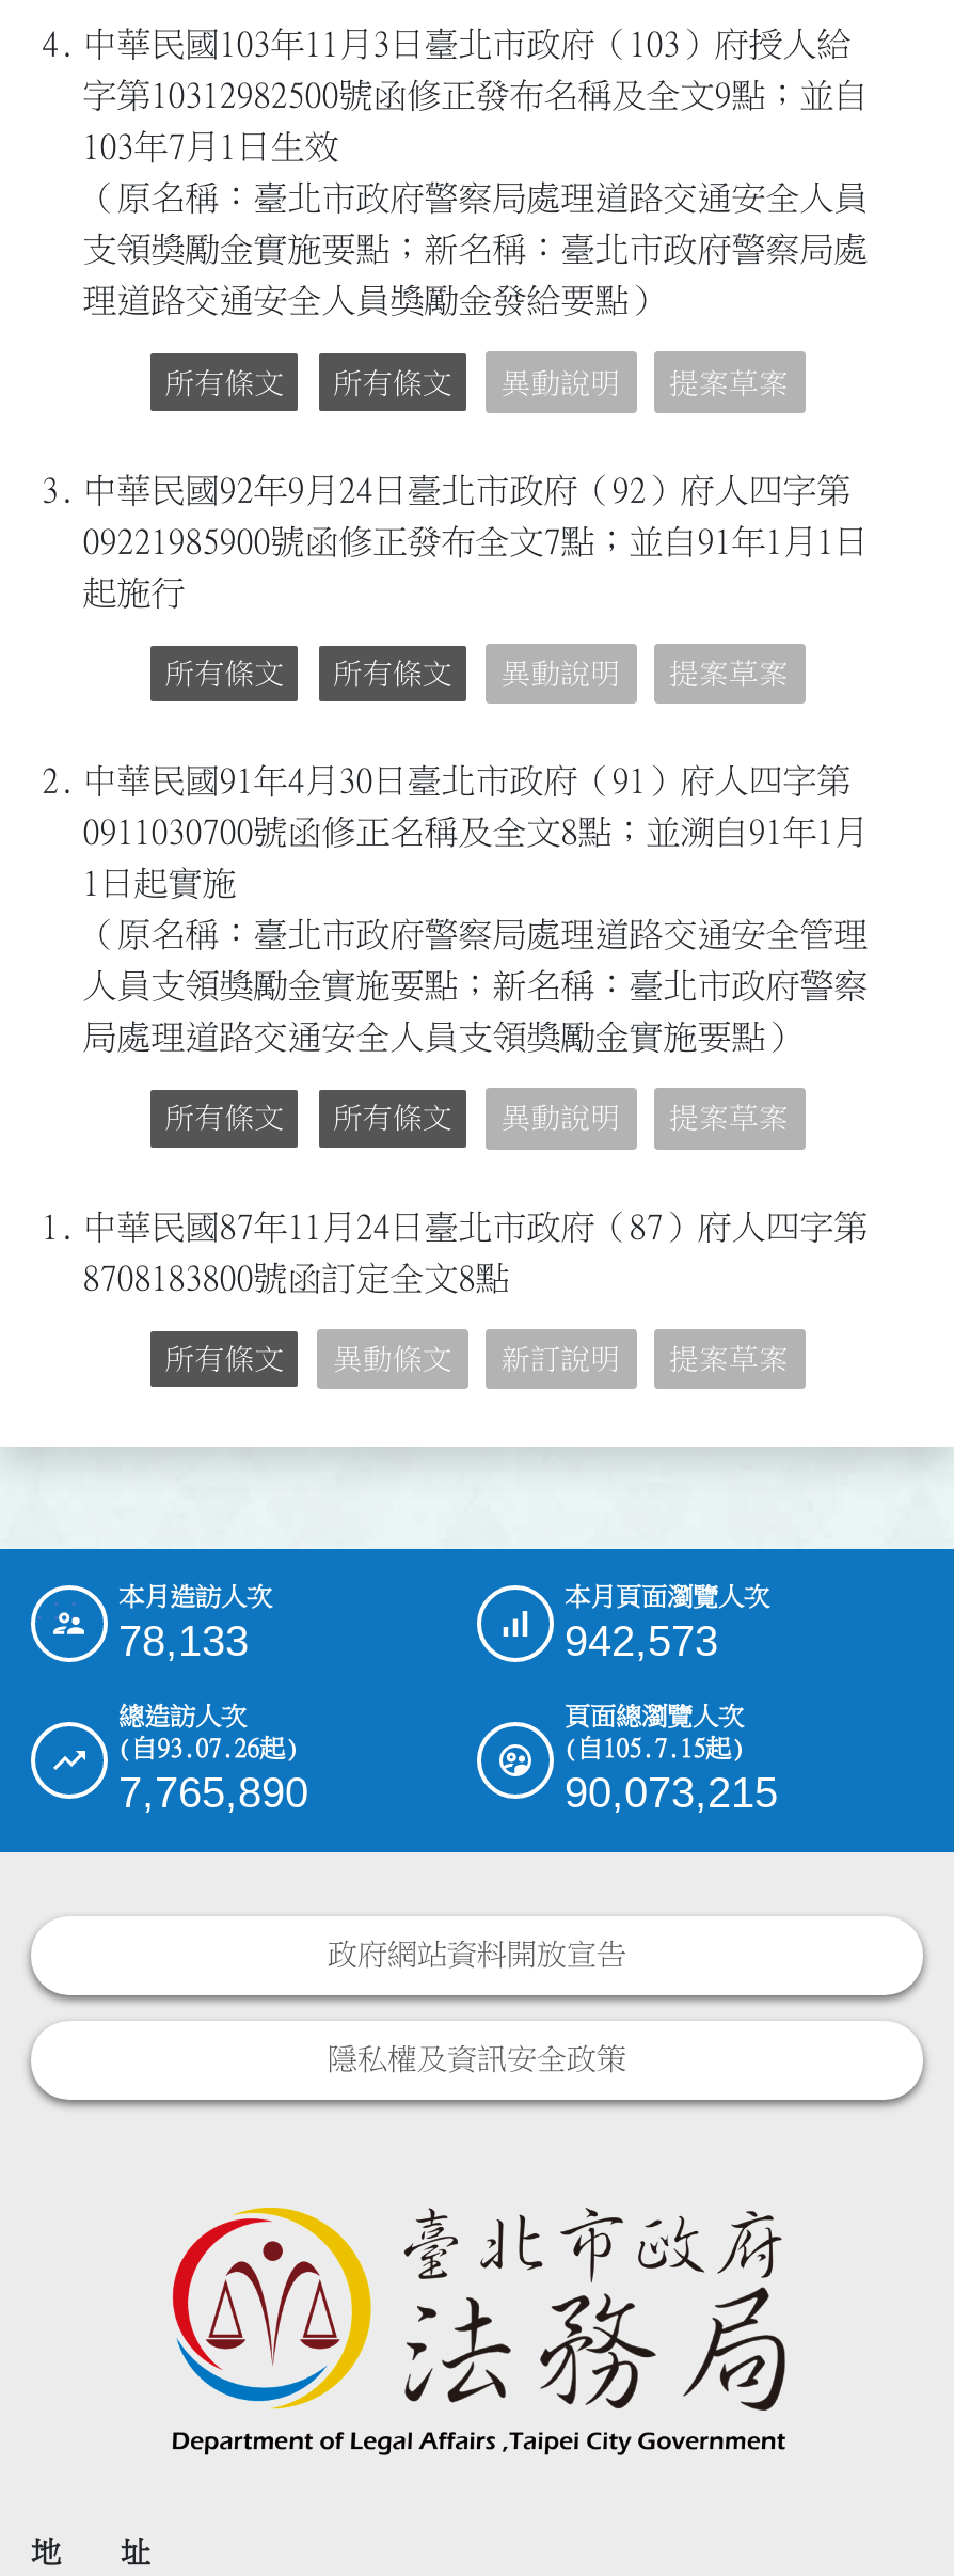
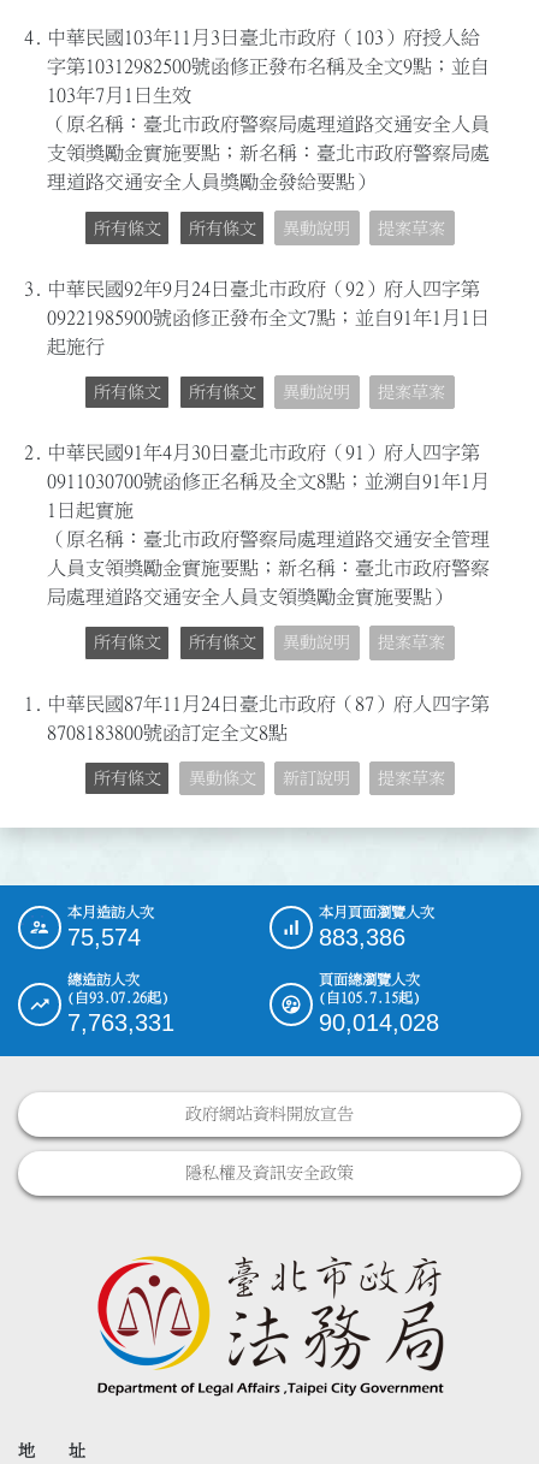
- 78,133
+ 75,574

- 942,573
+ 883,386

- 7,765,890
+ 7,763,331

- 90,073,215
+ 90,014,028
